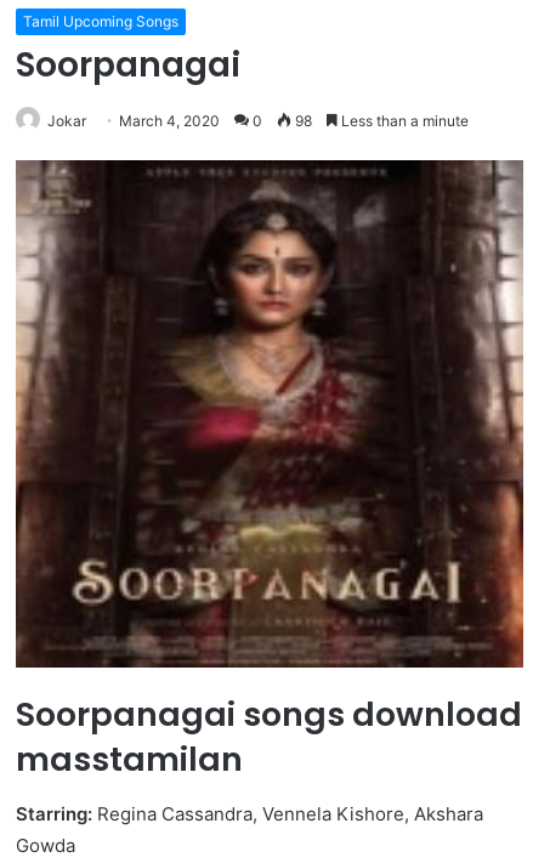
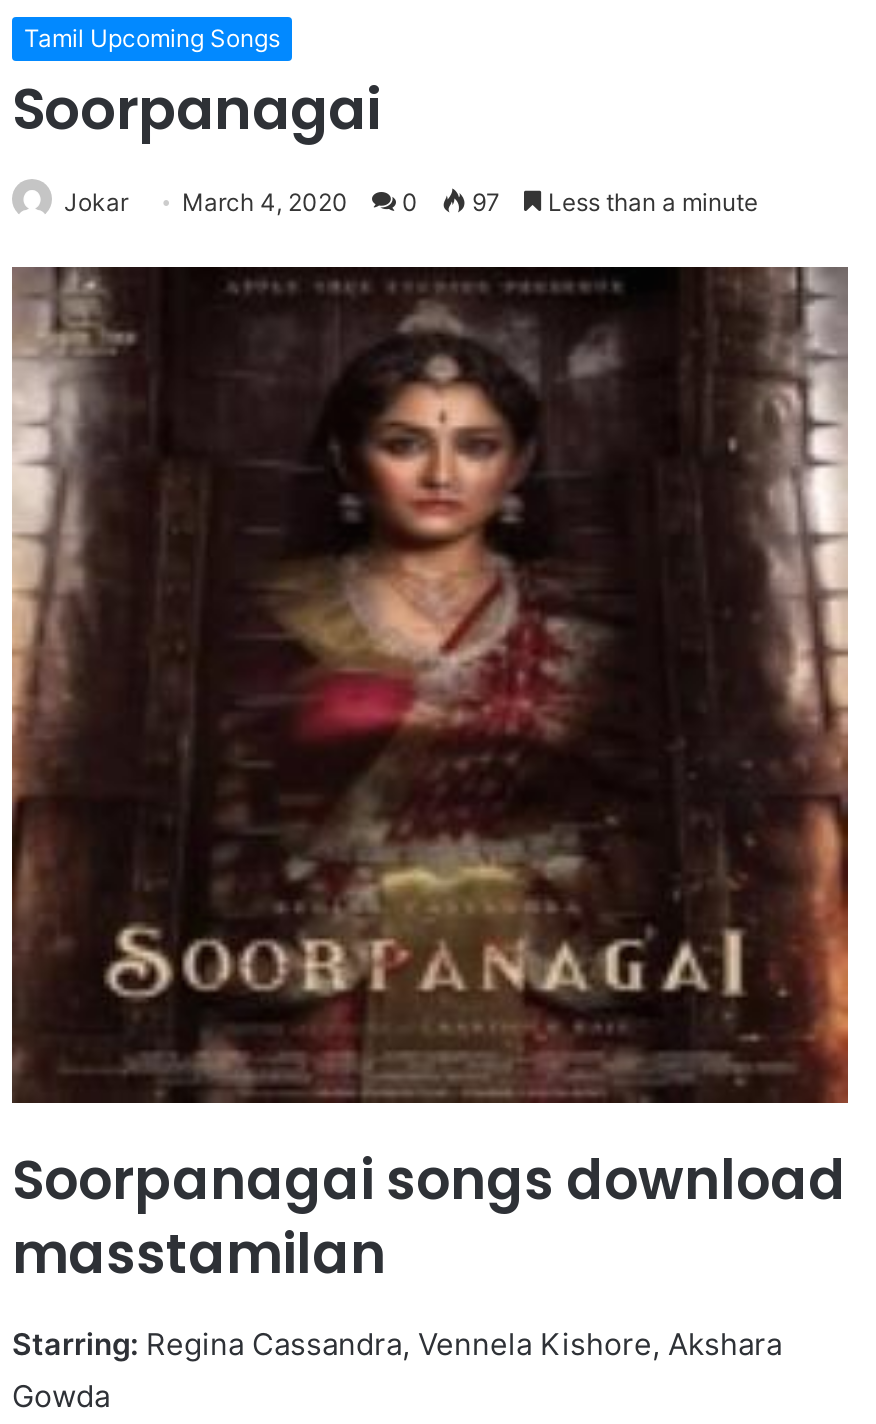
- Jokar March 4, 2020 0 98 Less than a minute
+ Jokar March 4, 2020 0 97 Less than a minute
